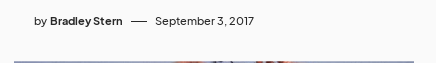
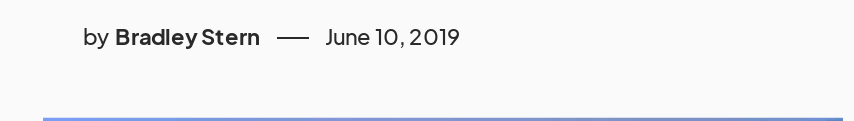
- September 3, 2017
+ June 10, 2019
